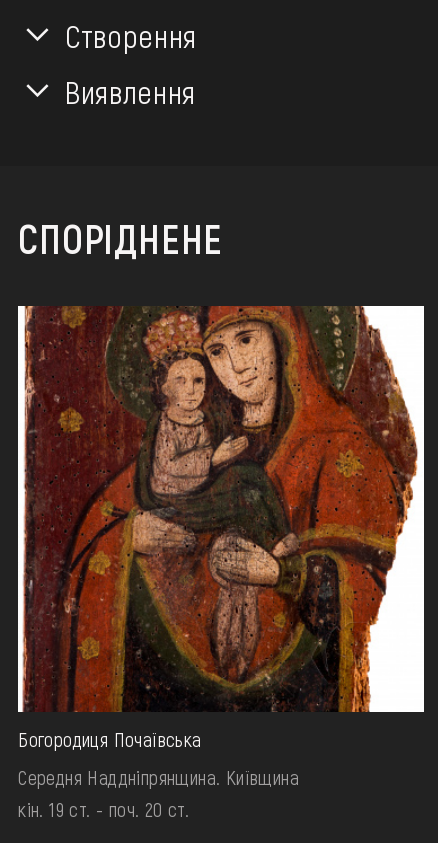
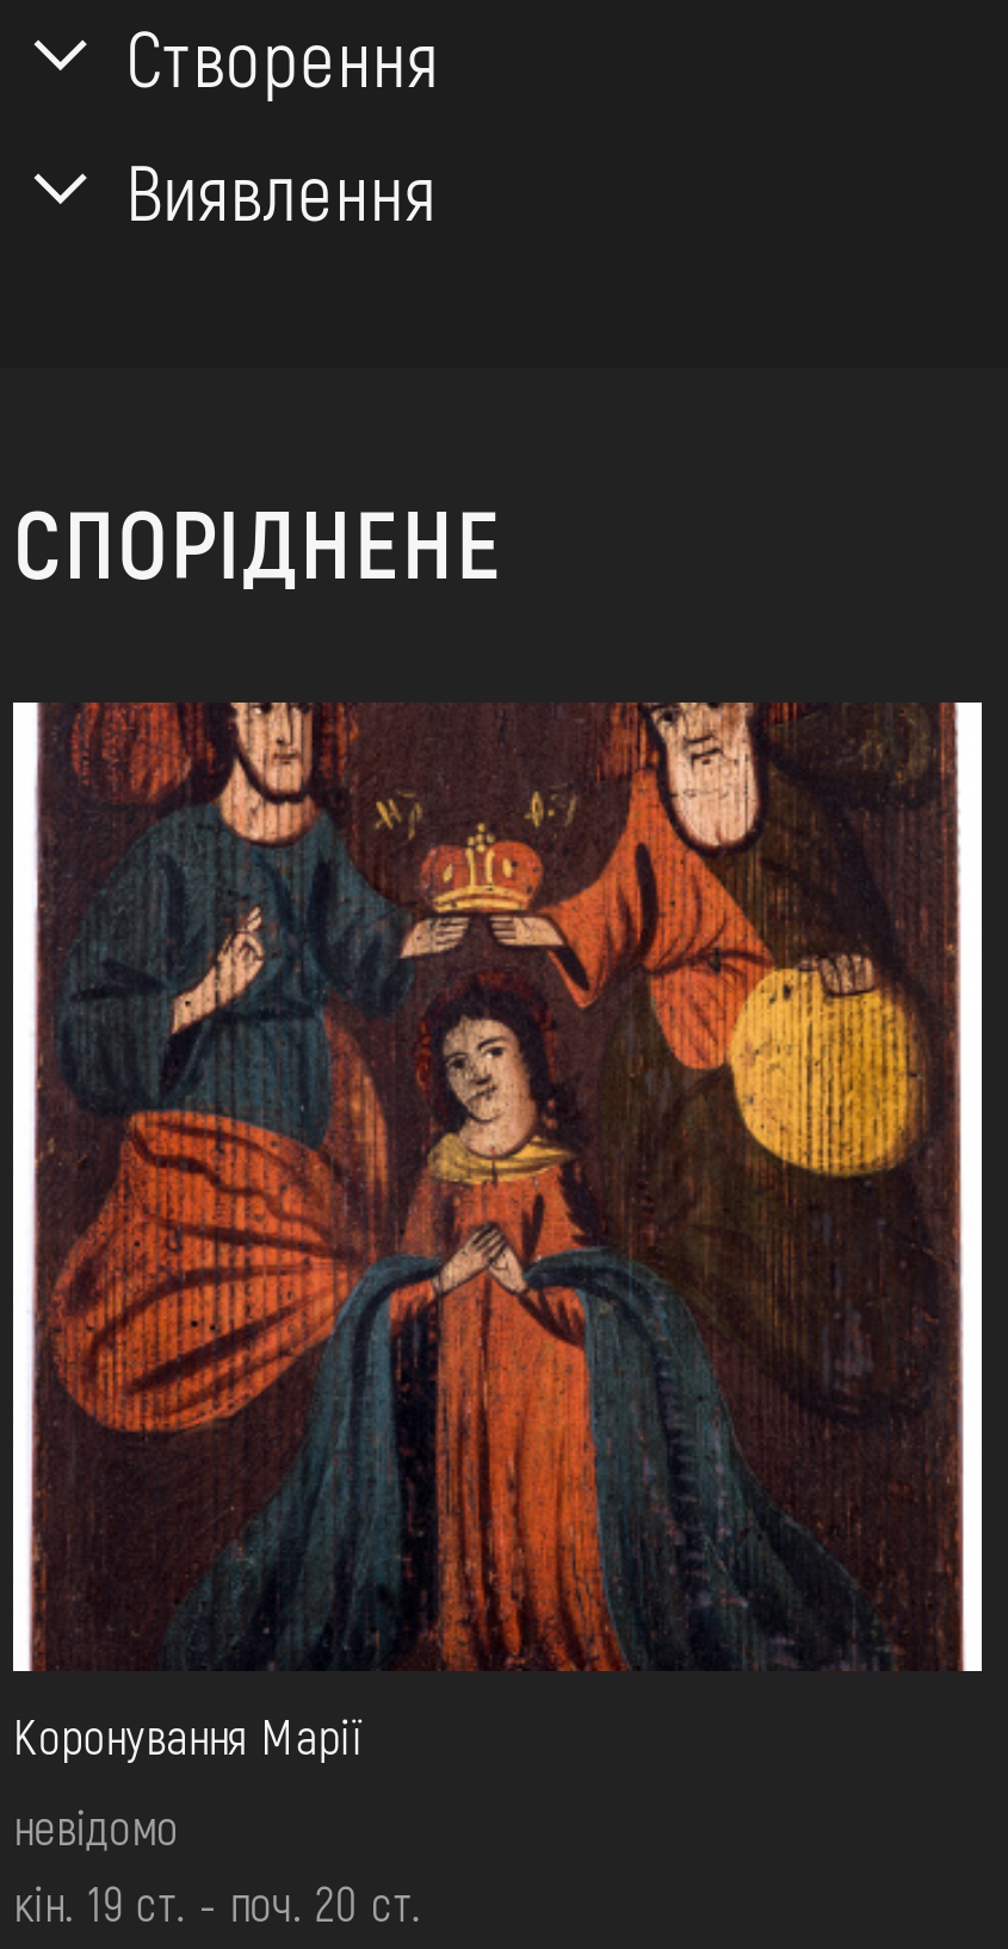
- [image]
- Богородиця Почаївська
+ [image]
+ Коронування Марії

- Середня Наддніпрянщина. Київщина
+ невідомо
